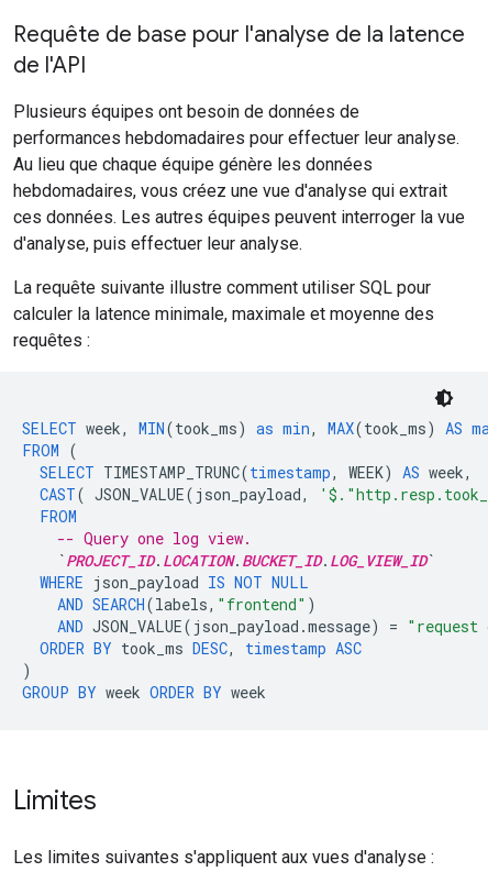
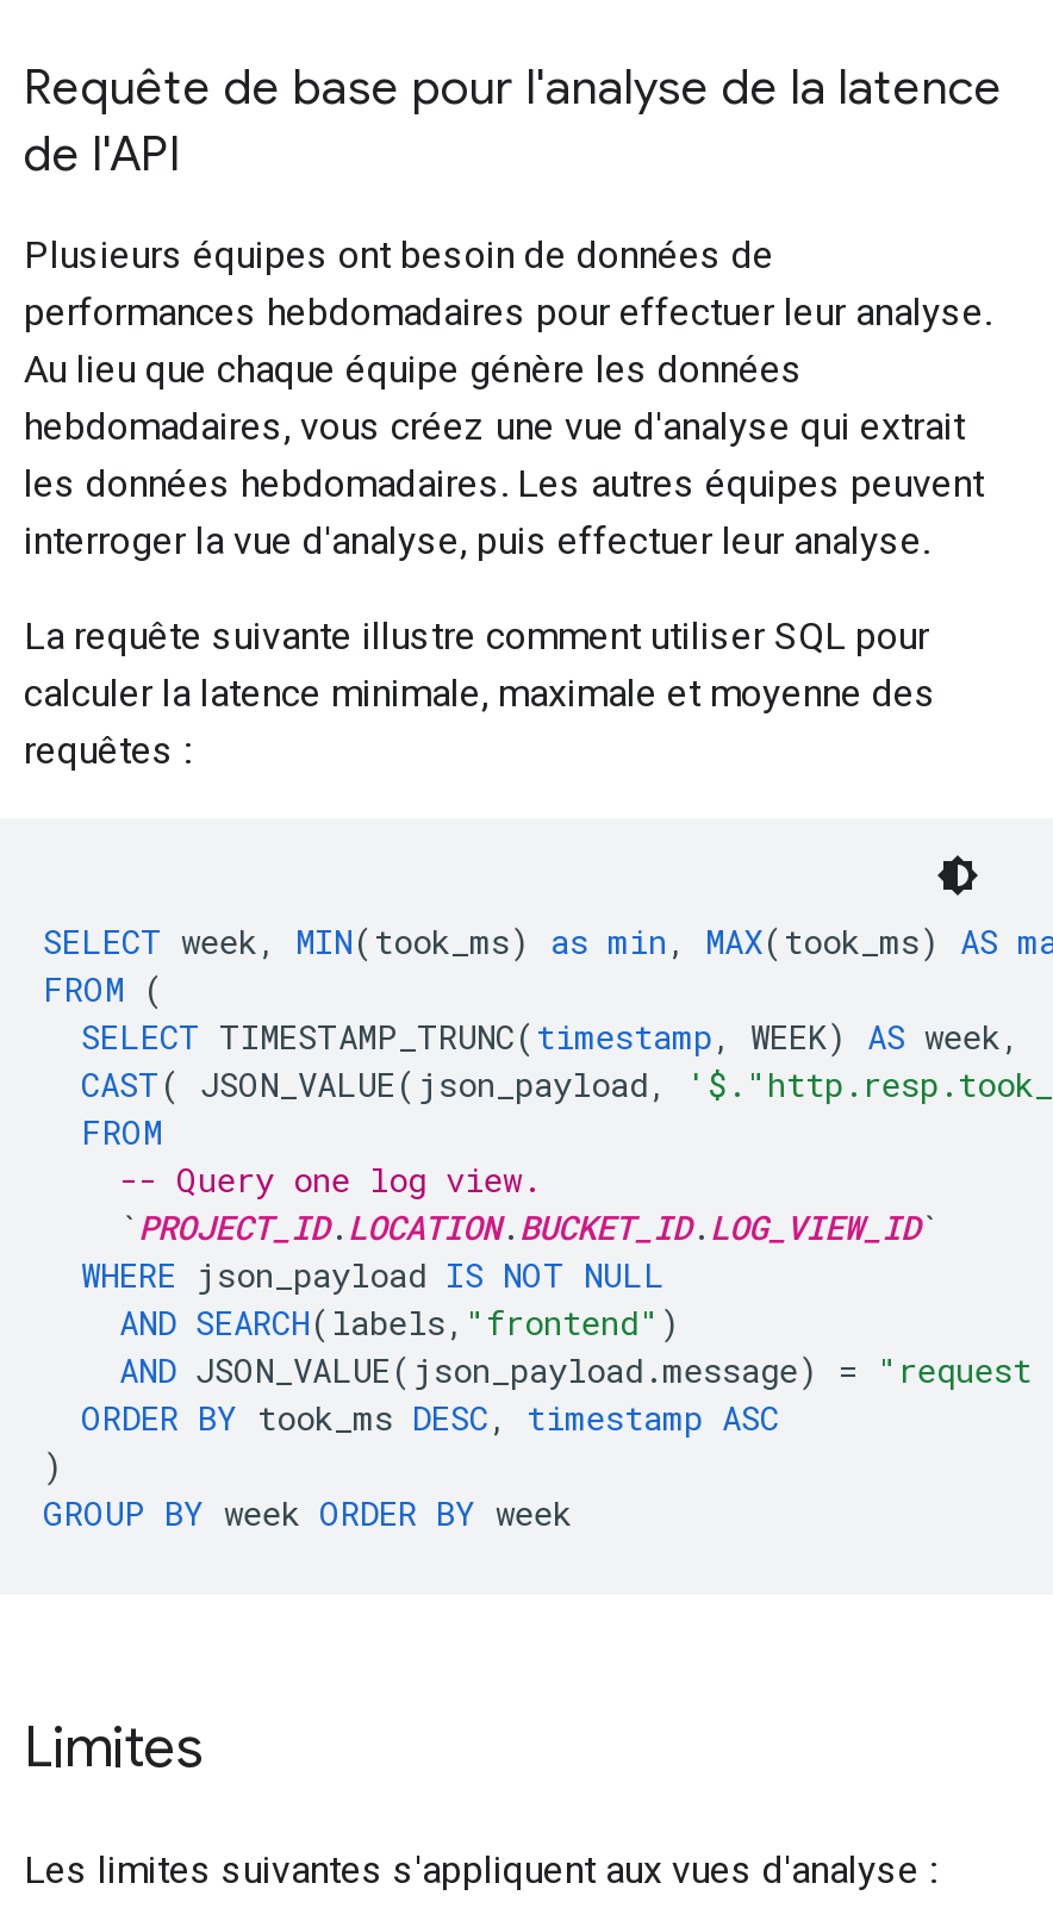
- ces données. Les autres équipes peuvent interroger la vue
- d'analyse, puis effectuer leur analyse.
+ les données hebdomadaires. Les autres équipes peuvent
+ interroger la vue d'analyse, puis effectuer leur analyse.
